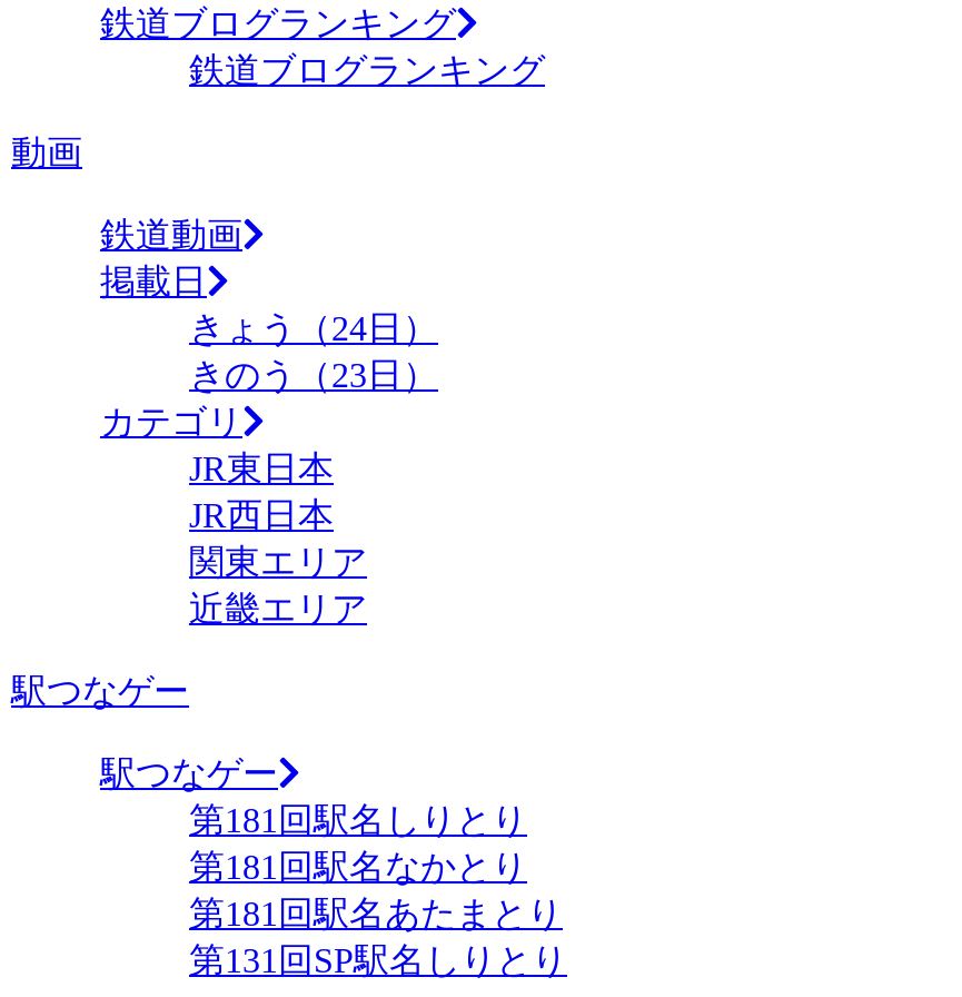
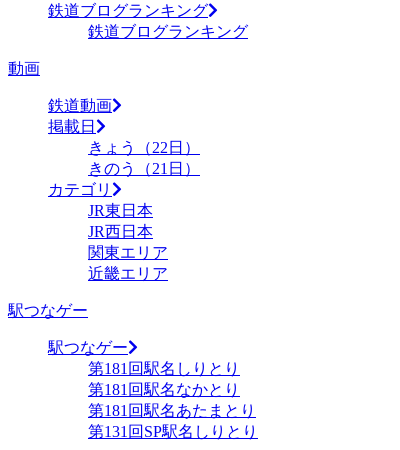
- きょう（24日）
+ きょう（22日）

- きのう（23日）
+ きのう（21日）
